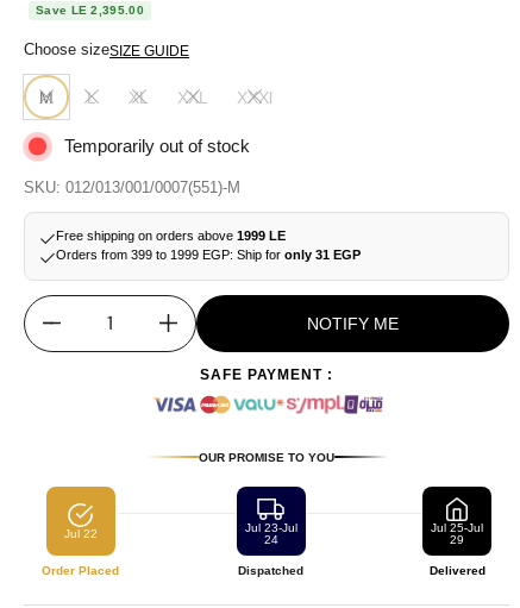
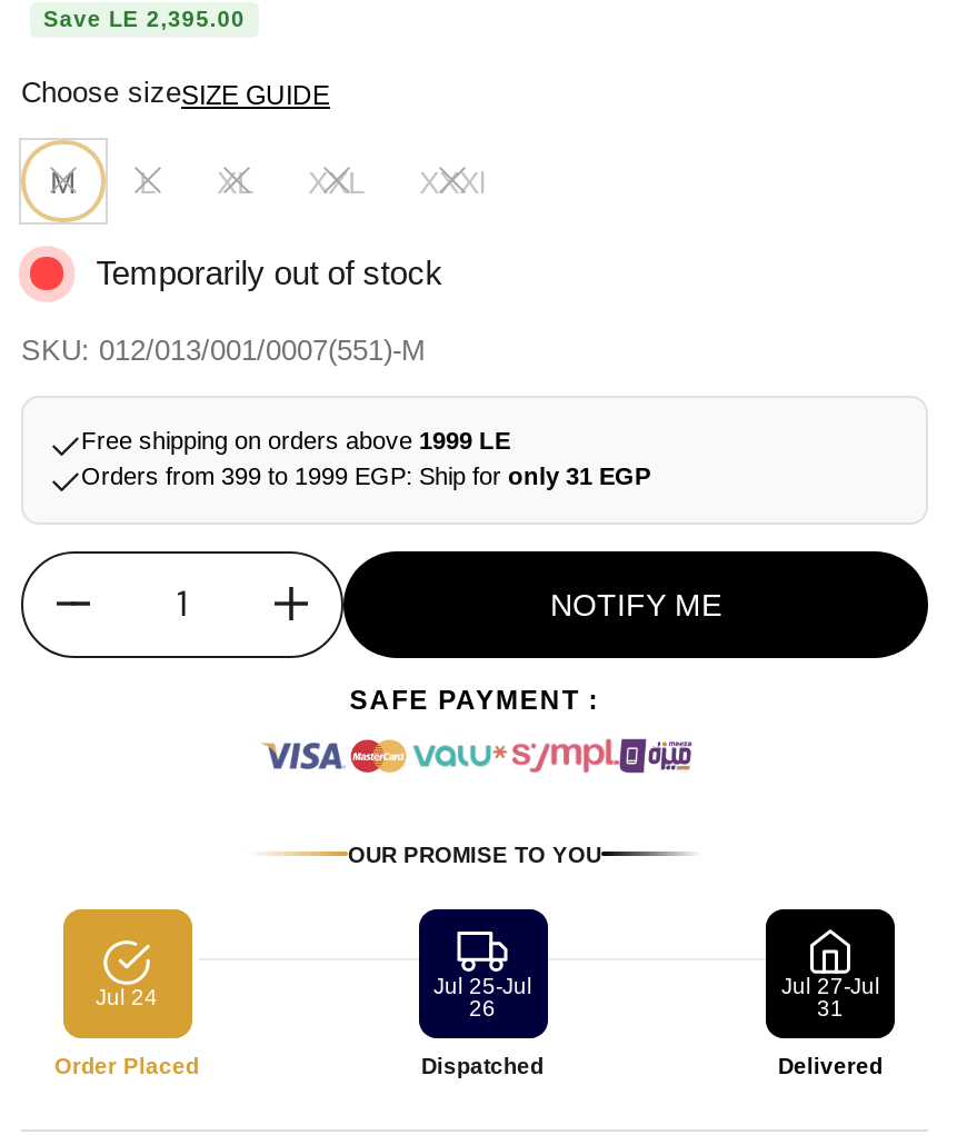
- Jul 22
+ Jul 24

- Jul 23-Jul
+ Jul 25-Jul

- Jul 25-Jul
+ Jul 27-Jul

- 24
+ 26

- 29
+ 31
